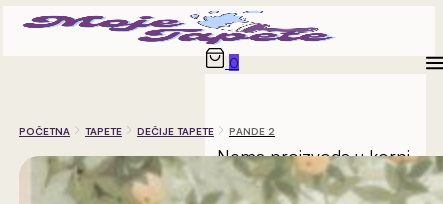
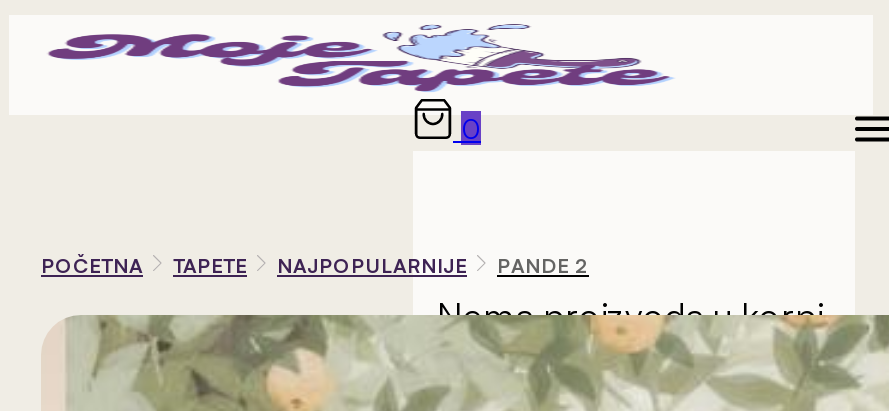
- DEČIJE TAPETE
+ NAJPOPULARNIJE
